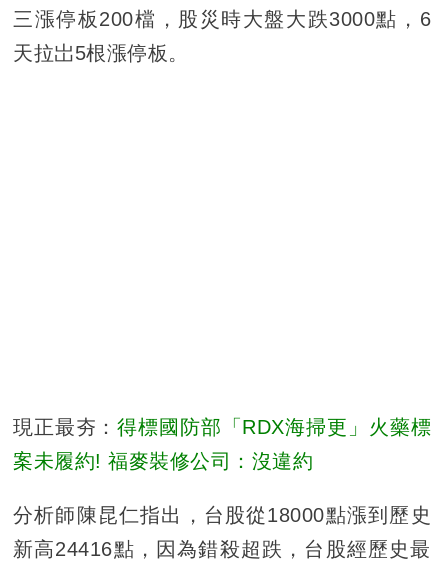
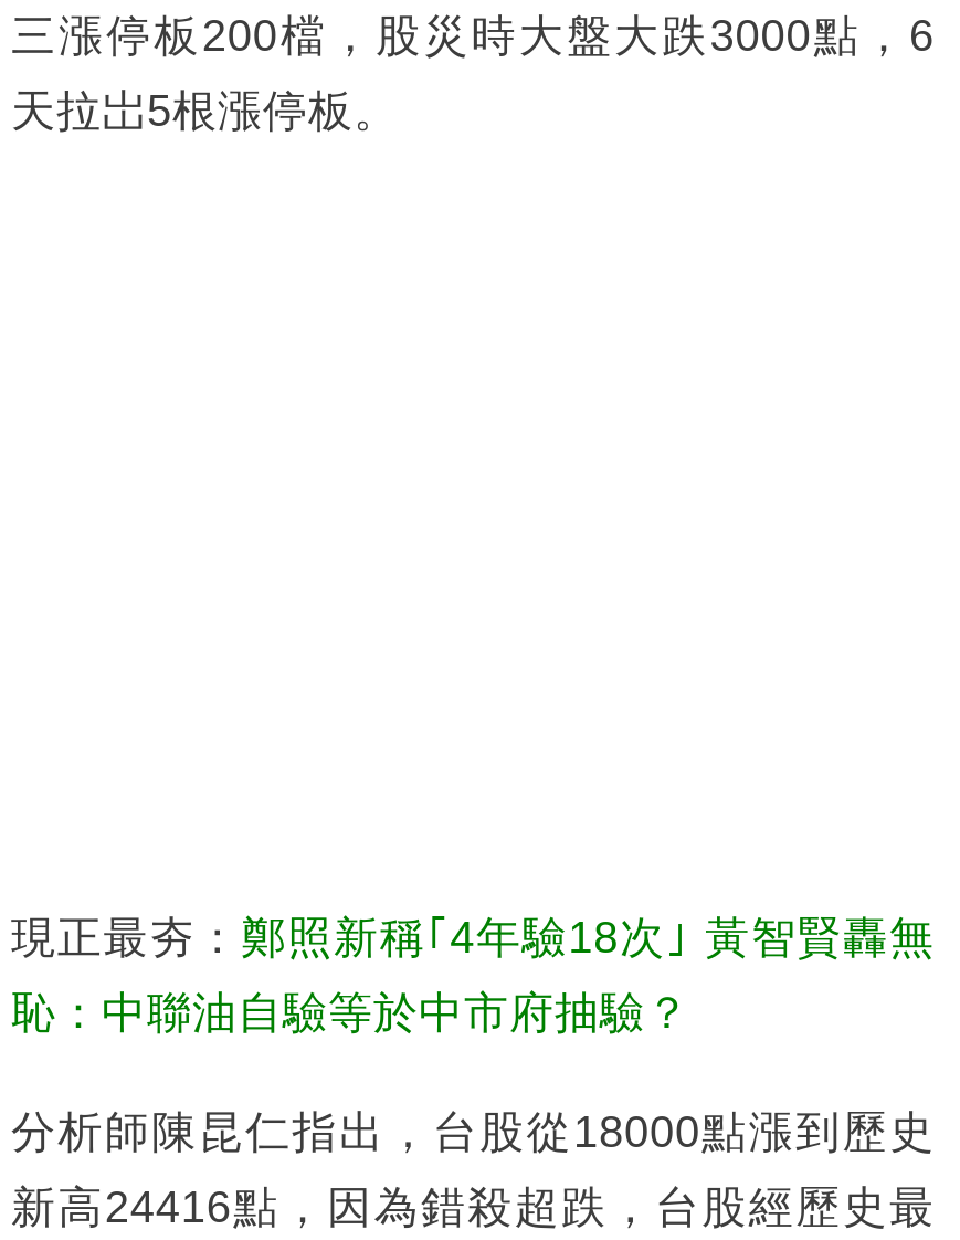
- 現正最夯：得標國防部「RDX海掃更」火藥標
+ 現正最夯：鄭照新稱｢4年驗18次｣ 黃智賢轟無

- 案未履約! 福麥裝修公司：沒違約
+ 恥：中聯油自驗等於中市府抽驗？
